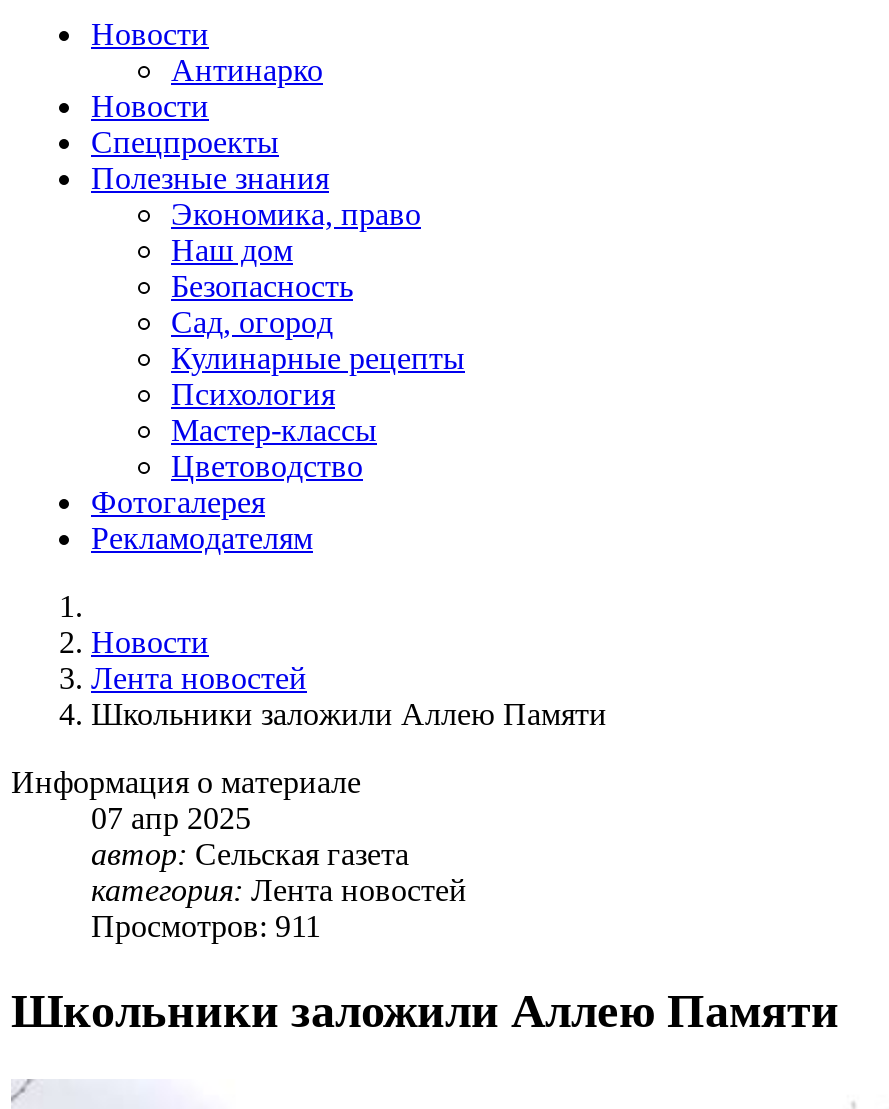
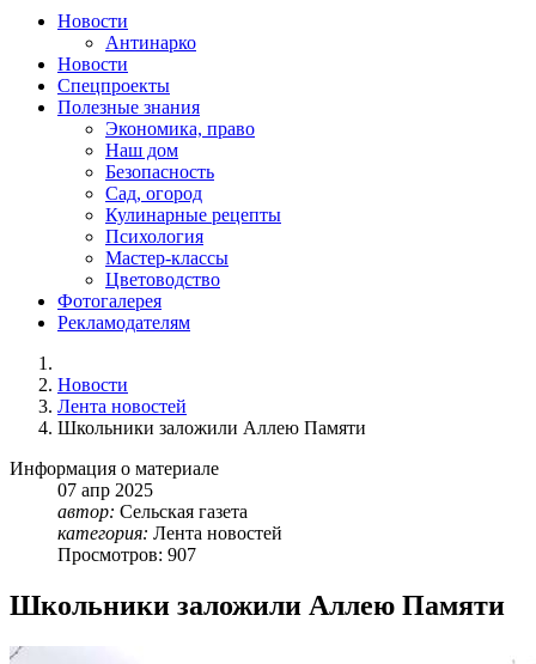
- Просмотров: 911
+ Просмотров: 907
